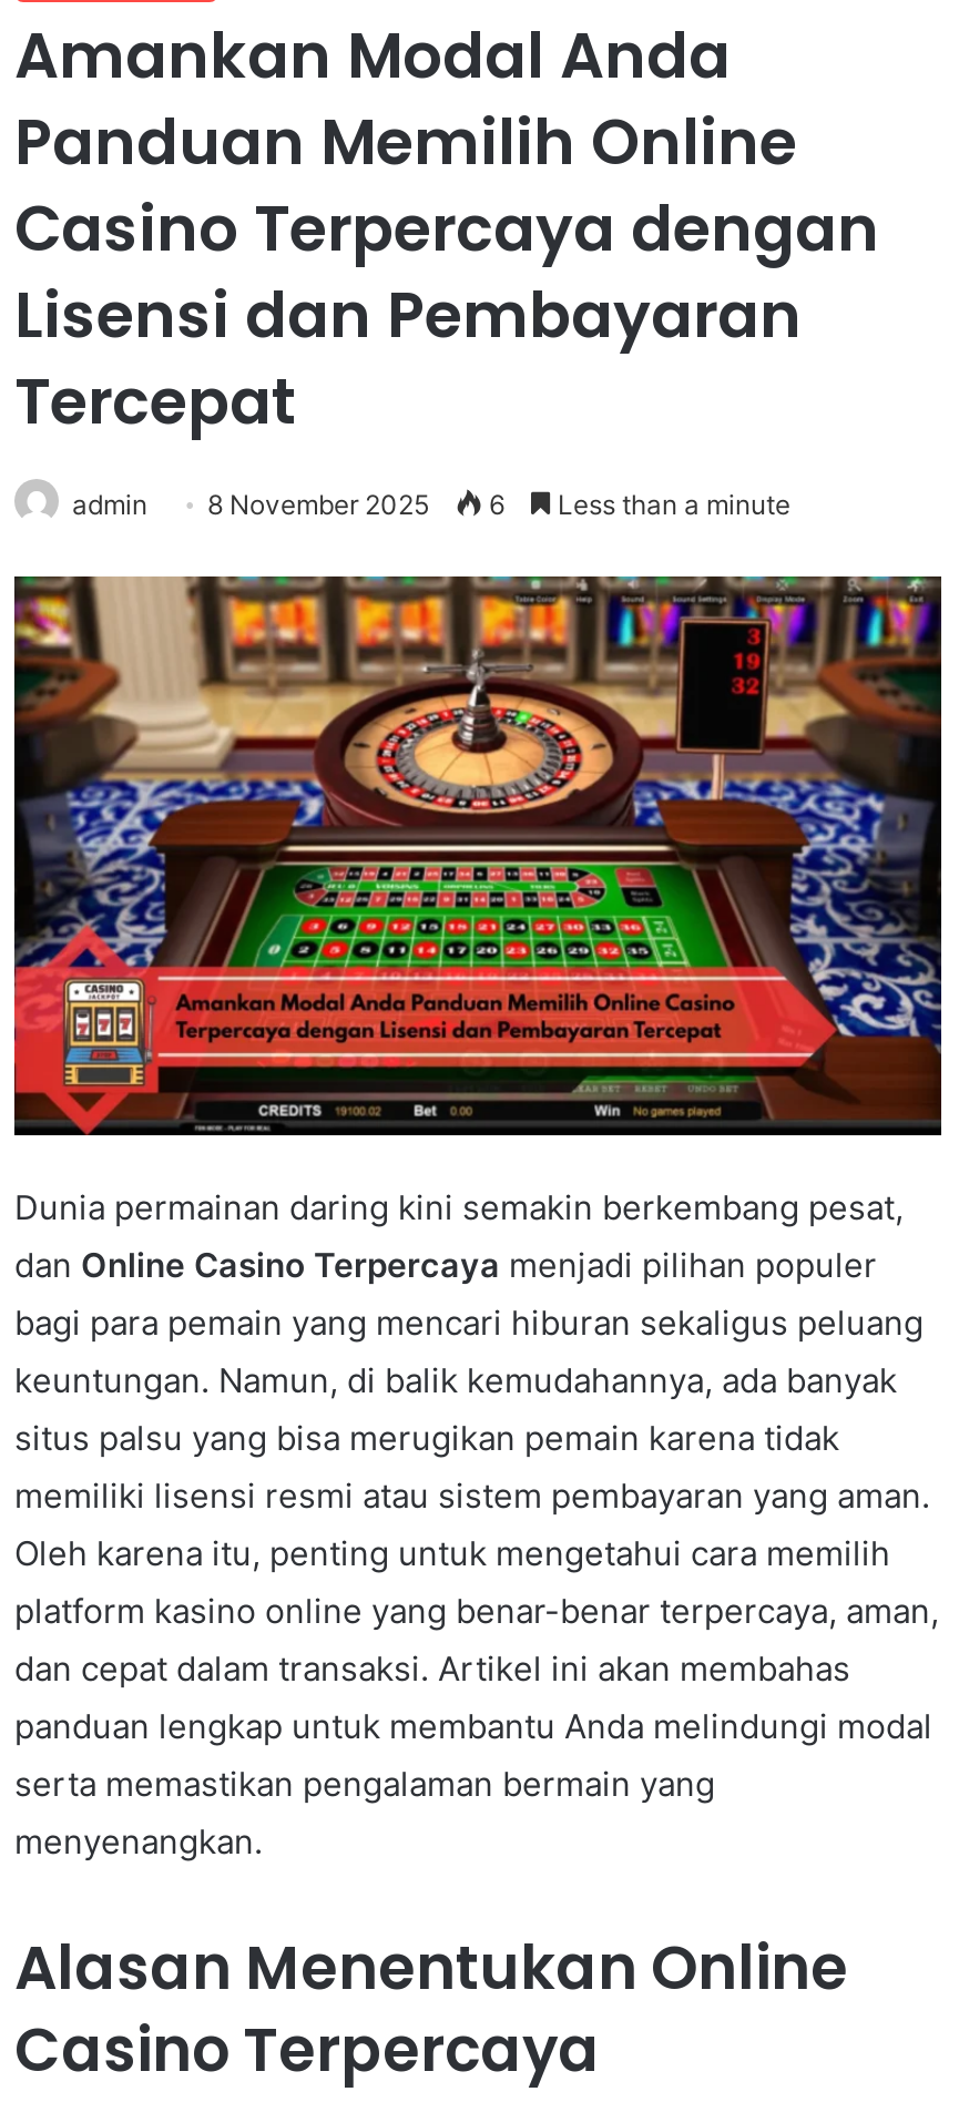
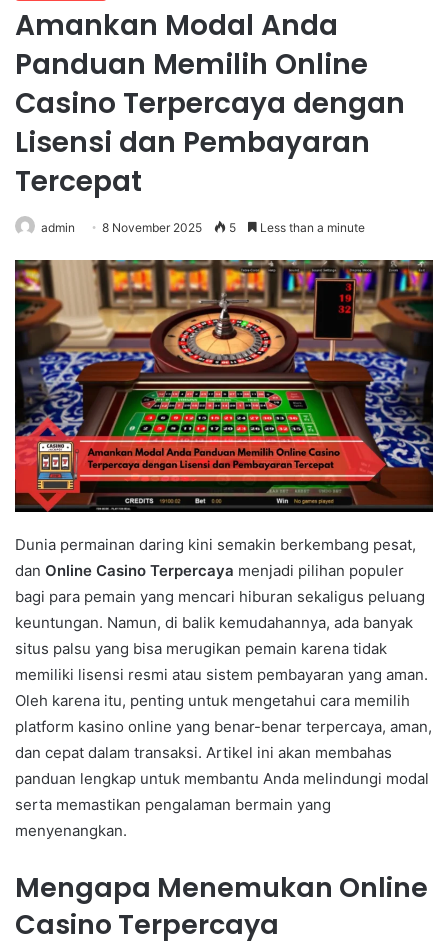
- admin 8 November 2025 6 Less than a minute
+ admin 8 November 2025 5 Less than a minute

- Alasan Menentukan Online
+ Mengapa Menemukan Online
